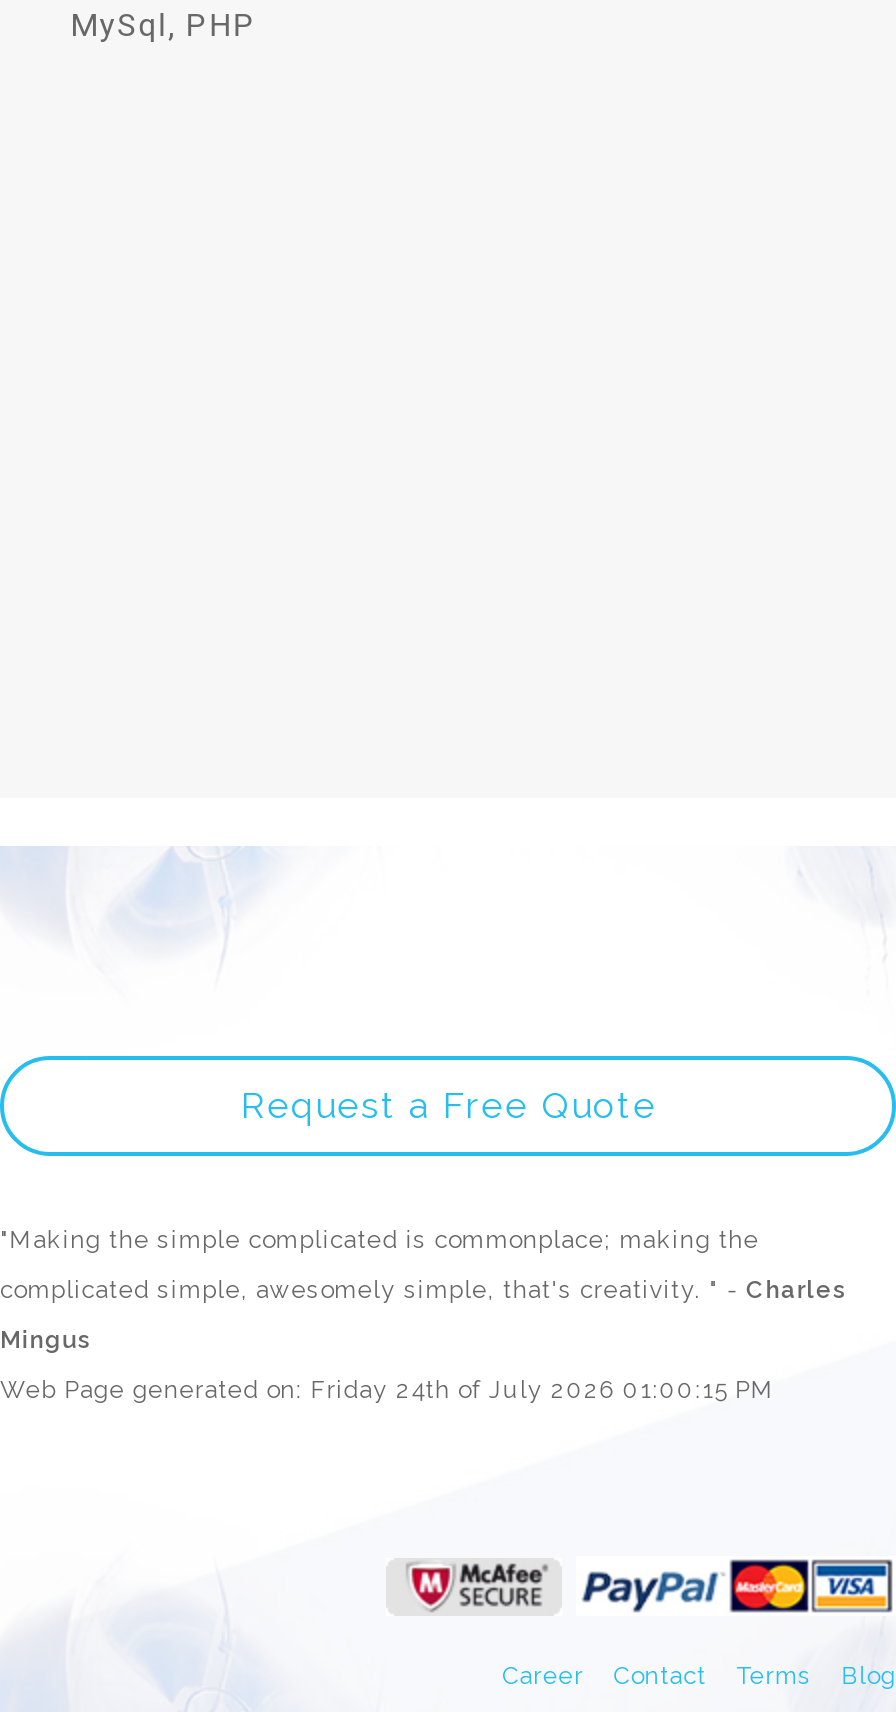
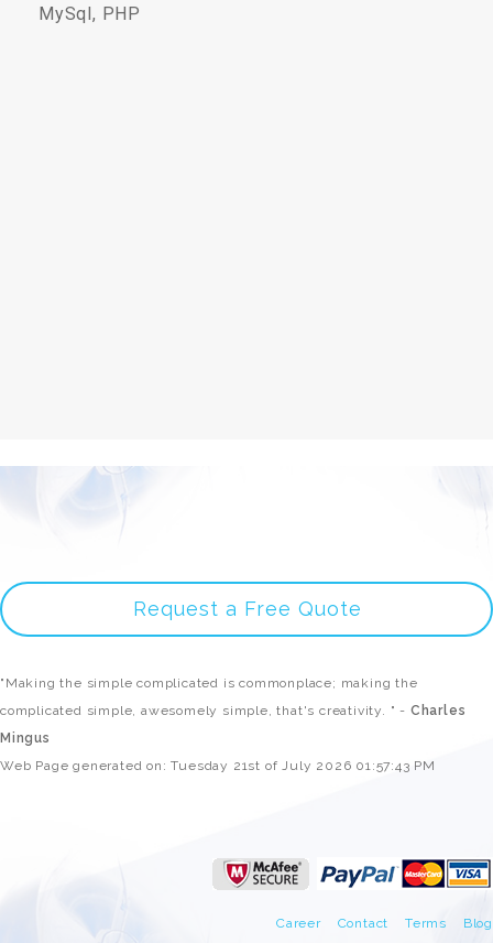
- Web Page generated on: Friday 24th of July 2026 01:00:15 PM
+ Web Page generated on: Tuesday 21st of July 2026 01:57:43 PM
